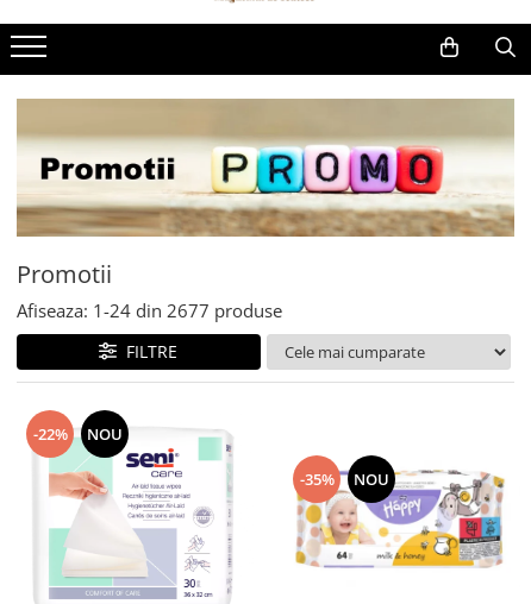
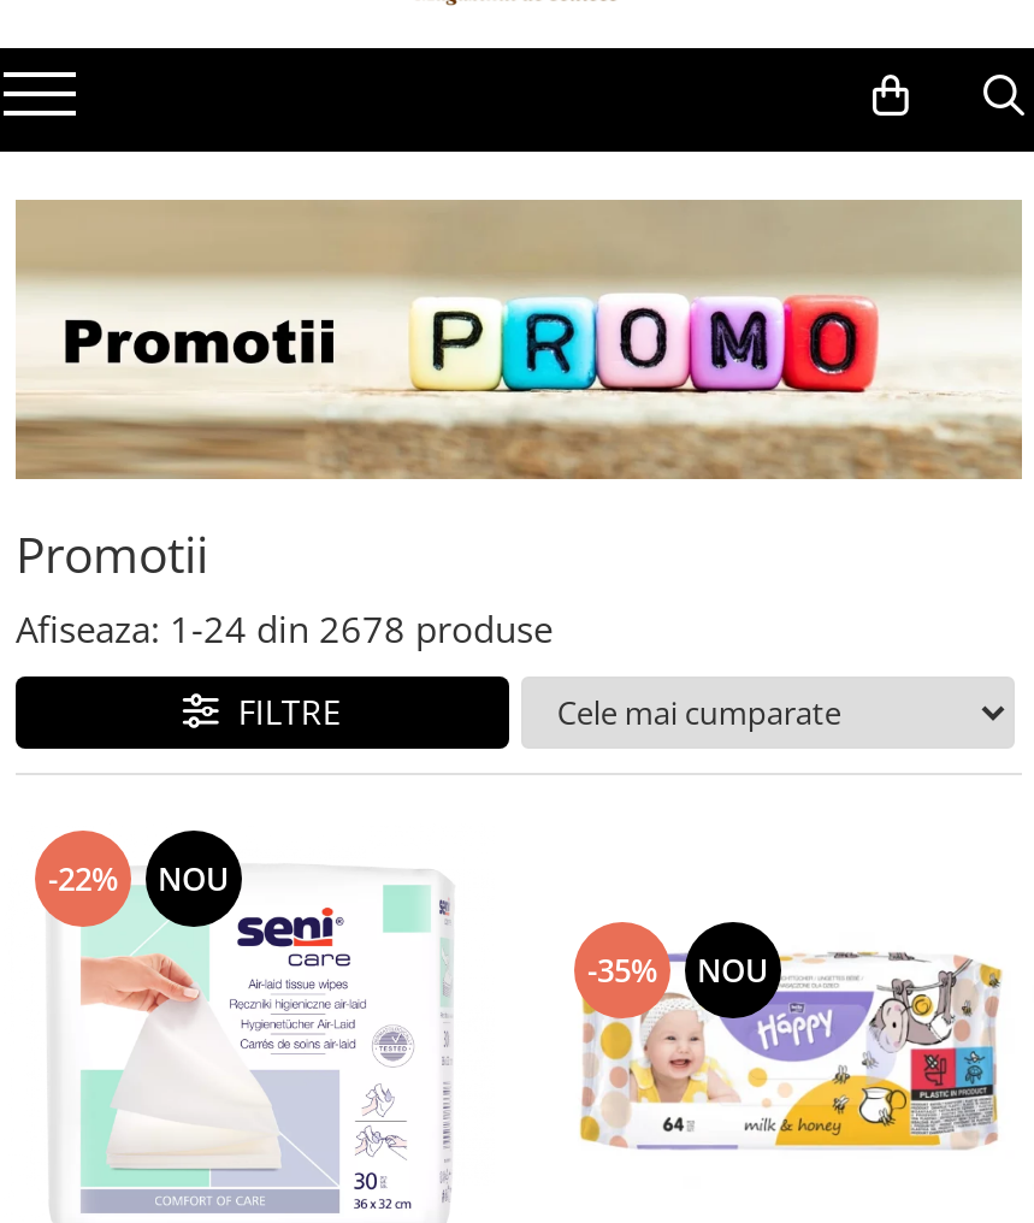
- Afiseaza: 1- 24 din 2677 produse
+ Afiseaza: 1- 24 din 2678 produse
